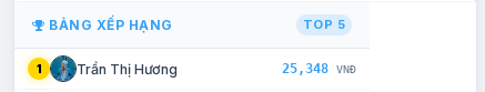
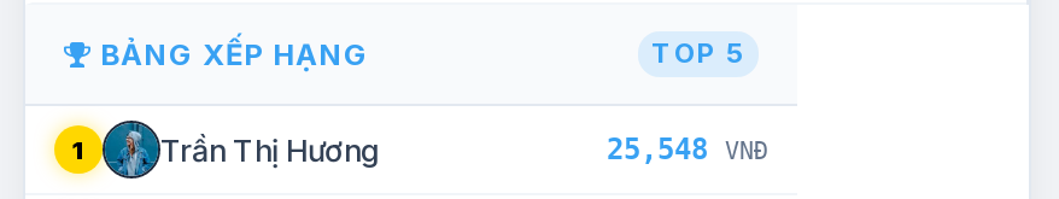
- 25,348 VNĐ
+ 25,548 VNĐ
